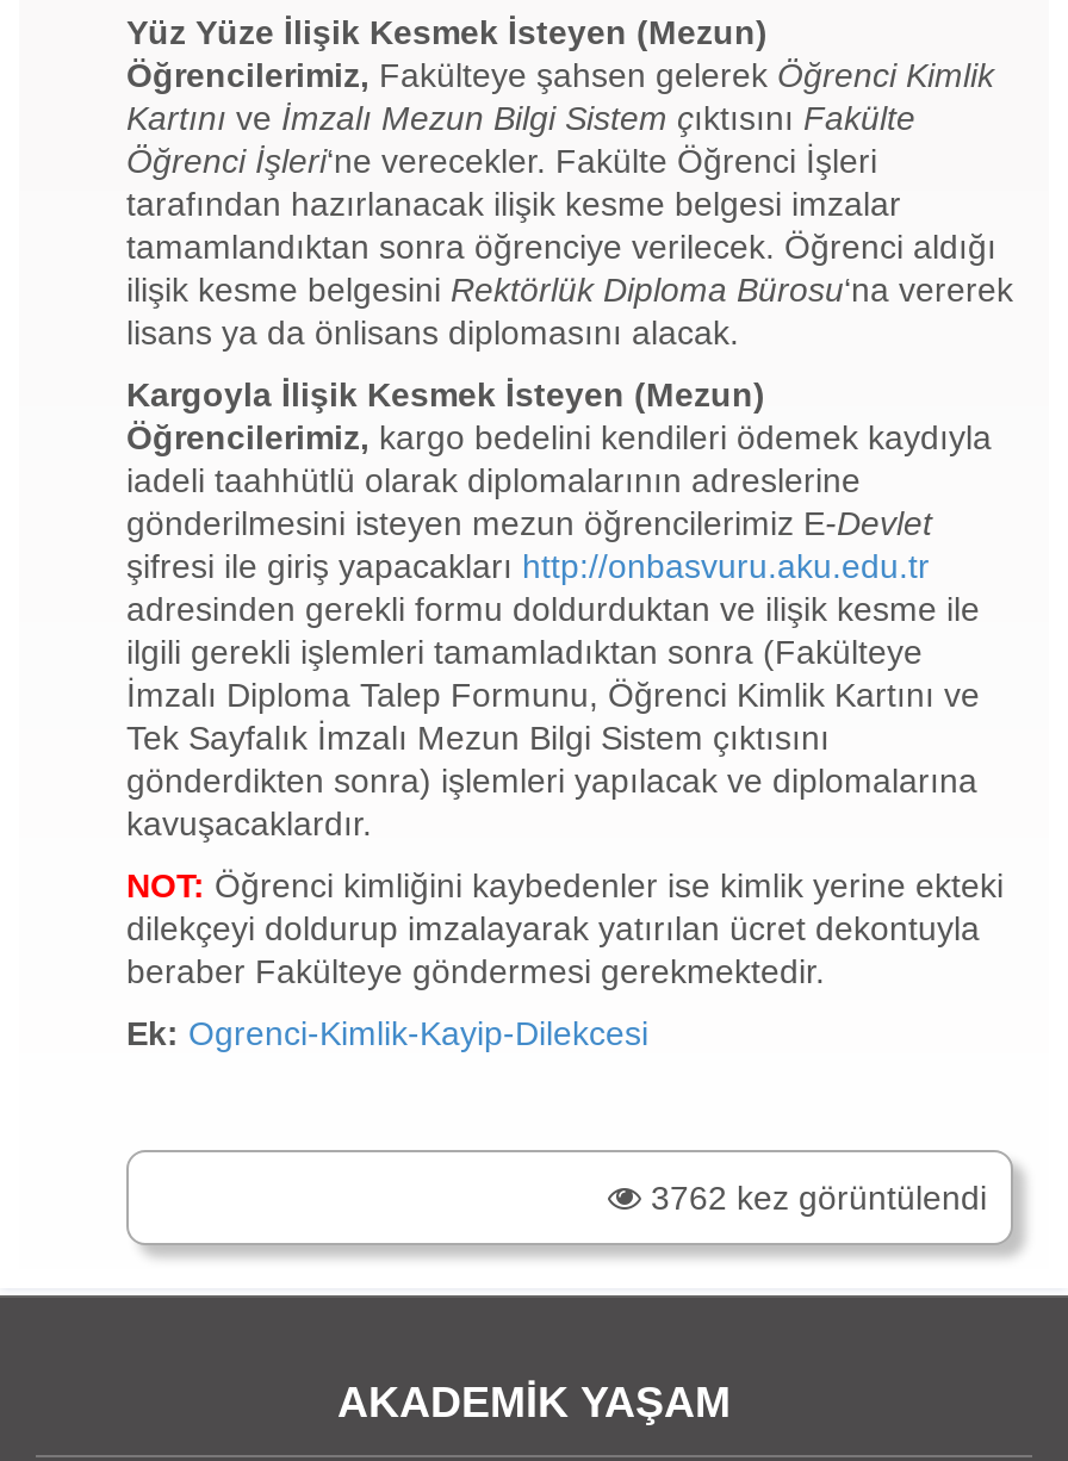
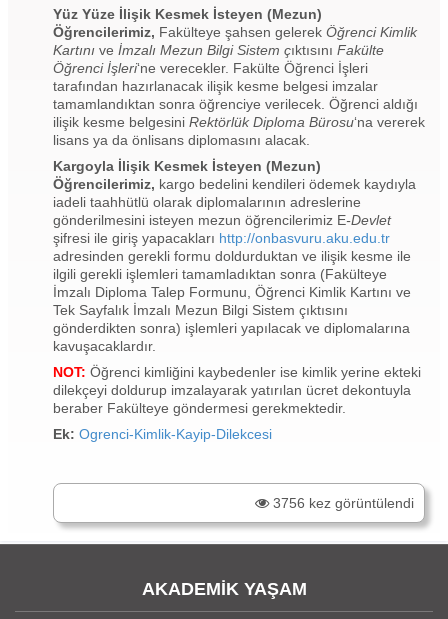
- 3762 kez görüntülendi
+ 3756 kez görüntülendi
